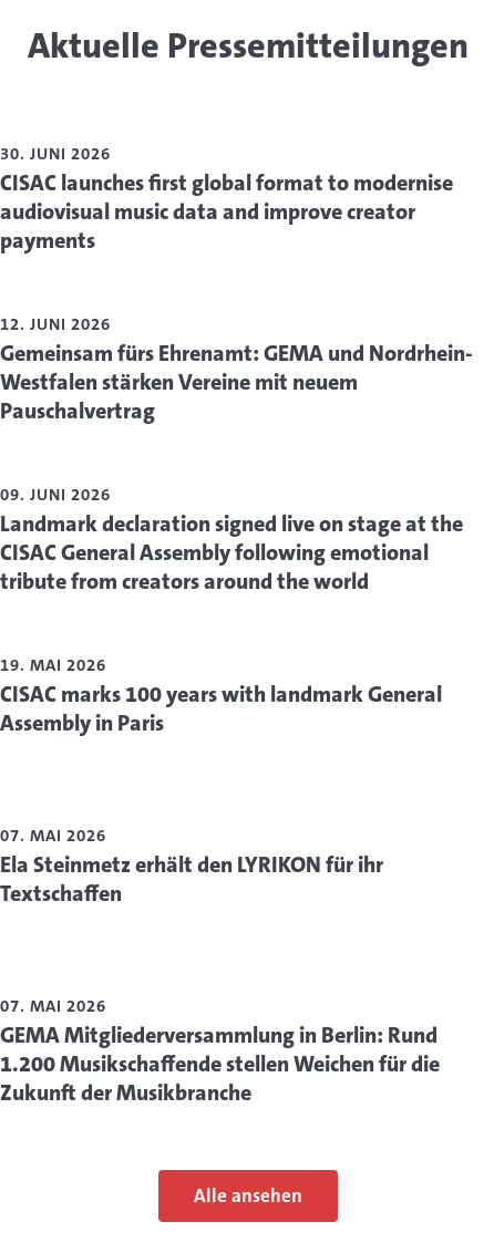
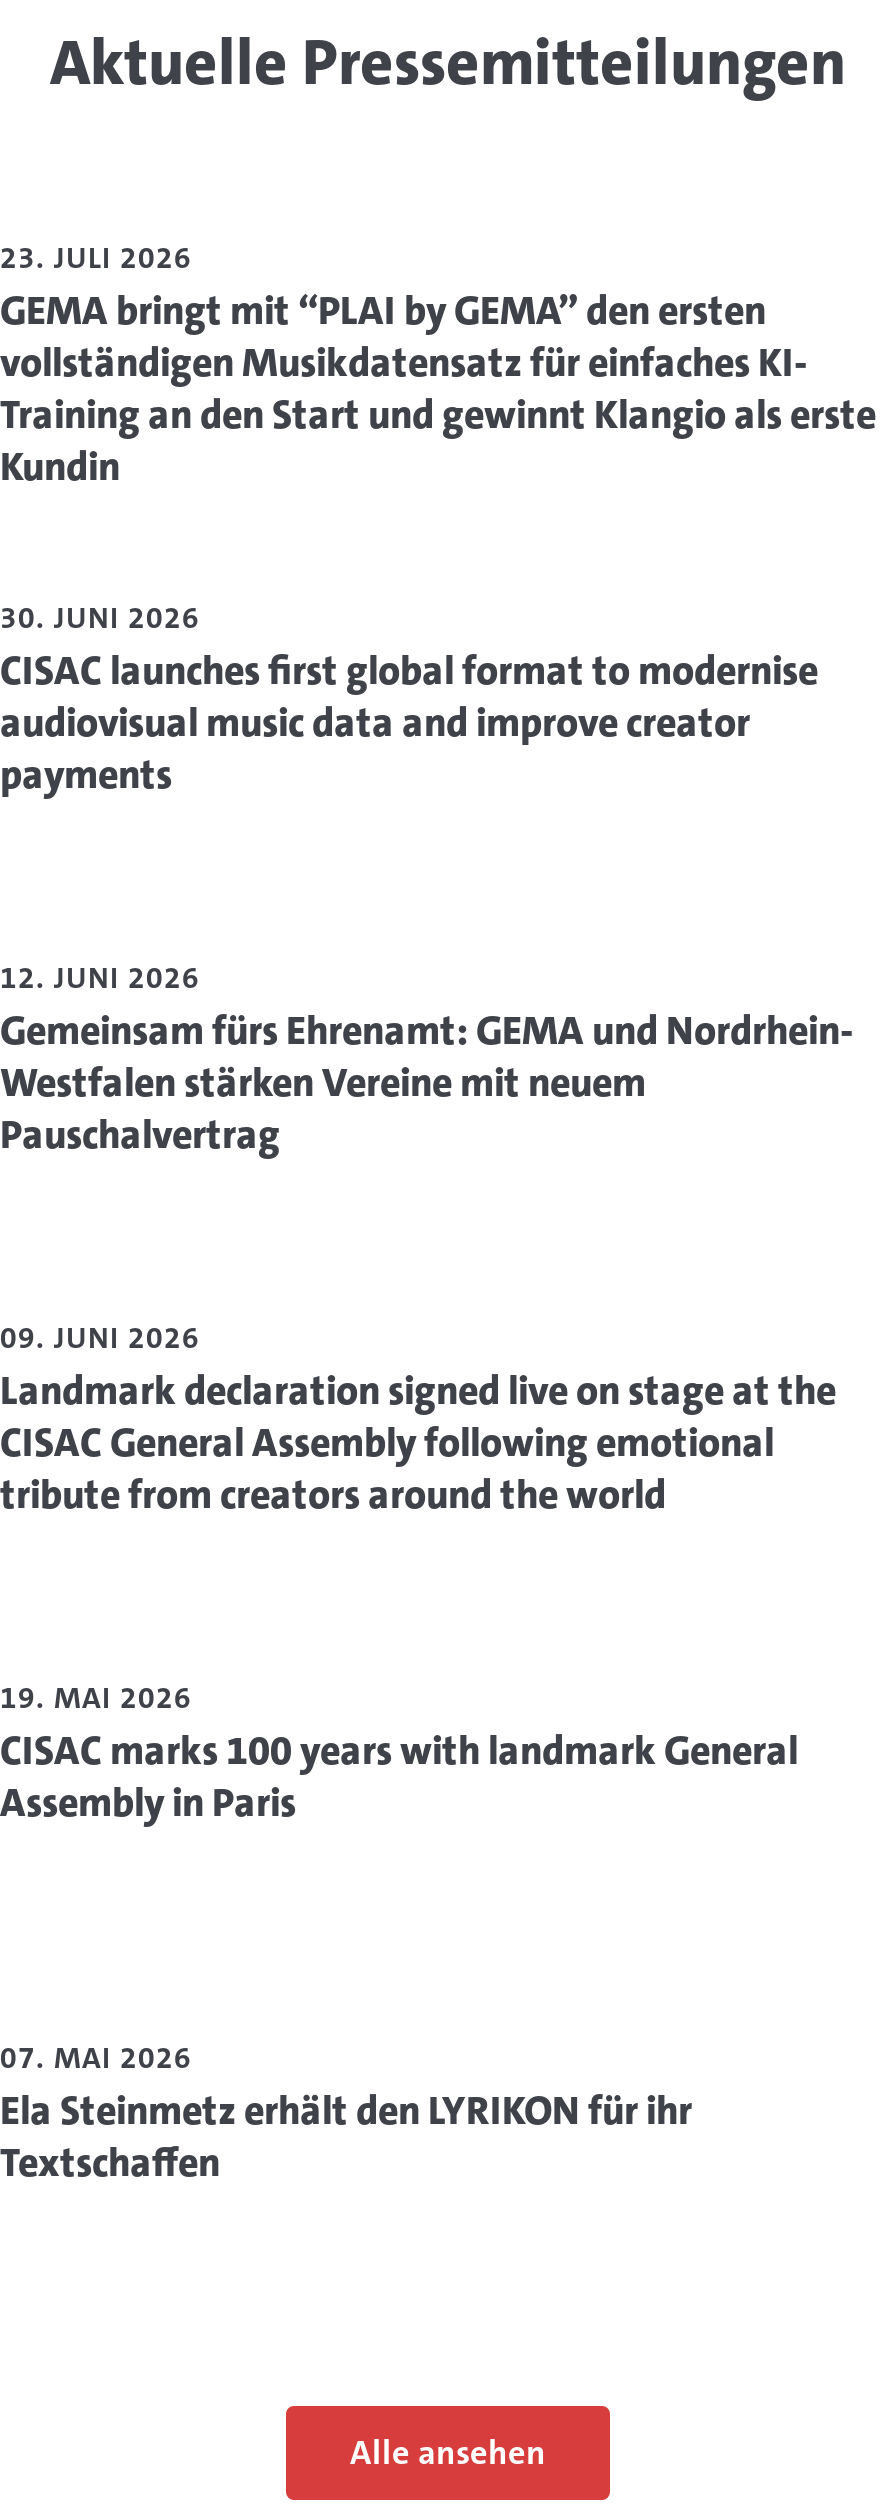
+ 23. JULI 2026
+ GEMA bringt mit “PLAI by GEMA” den ersten
+ vollständigen Musikdatensatz für einfaches KI-
+ Training an den Start und gewinnt Klangio als erste
+ Kundin

moved down: 30. JUNI 2026 | CISAC launches first global format to modernise | audiovisual music data and improve creator | payments

moved down: 12. JUNI 2026 | Gemeinsam fürs Ehrenamt: GEMA und Nordrhein- | Westfalen stärken Vereine mit neuem | Pauschalvertrag

moved down: 09. JUNI 2026 | Landmark declaration signed live on stage at the | CISAC General Assembly following emotional | tribute from creators around the world

moved down: 19. MAI 2026 | CISAC marks 100 years with landmark General | Assembly in Paris

moved down: 07. MAI 2026 | Ela Steinmetz erhält den LYRIKON für ihr | Textschaffen

- 07. MAI 2026
- GEMA Mitgliederversammlung in Berlin: Rund
- 1.200 Musikschaffende stellen Weichen für die
- Zukunft der Musikbranche
